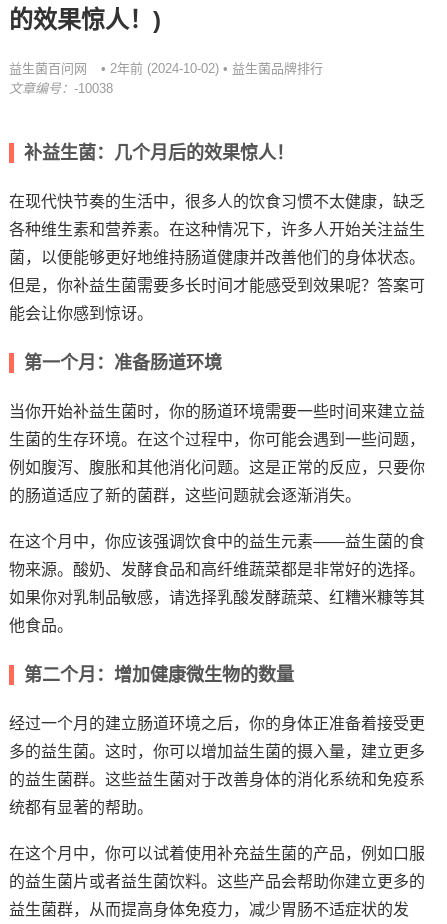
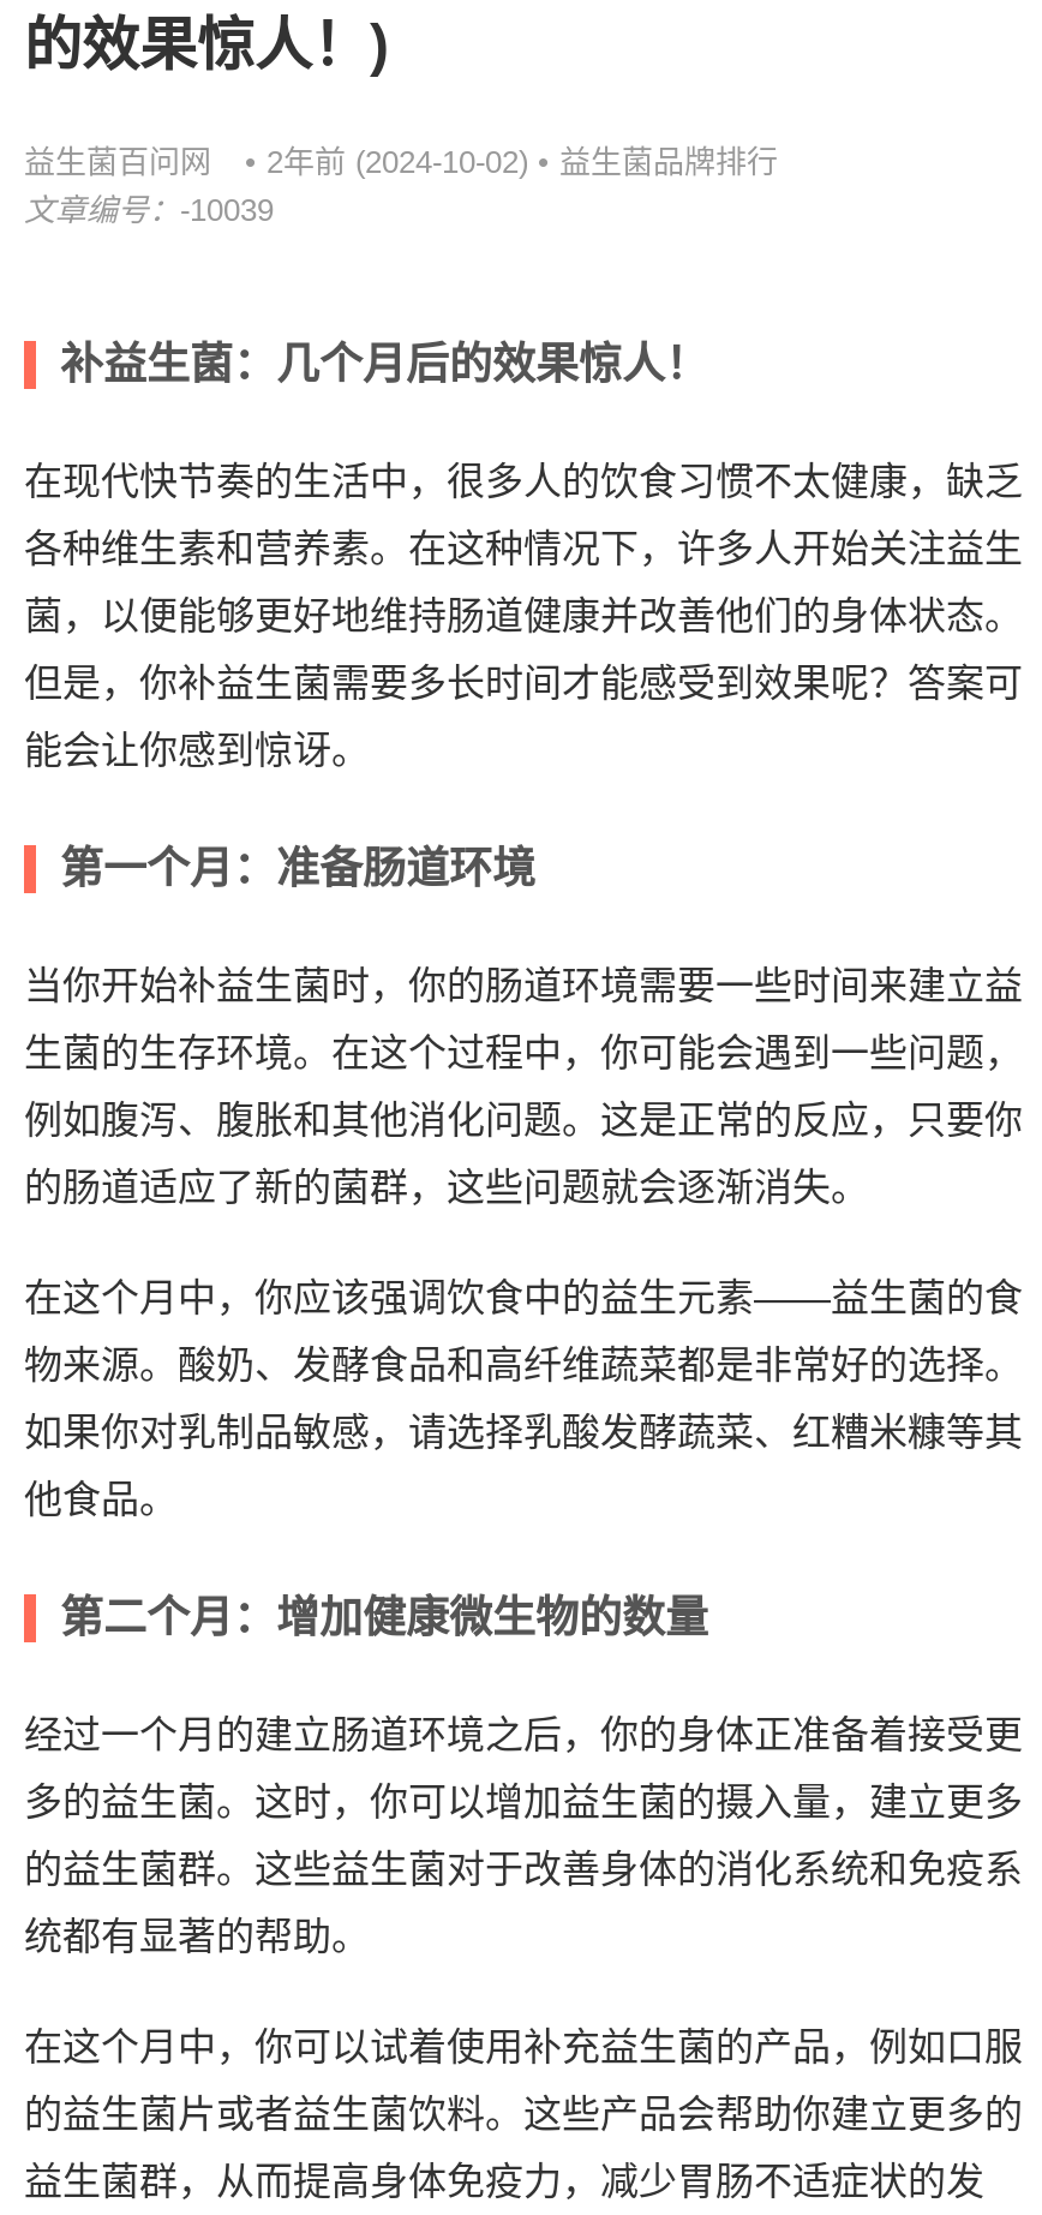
- 文章编号：-10038
+ 文章编号：-10039
